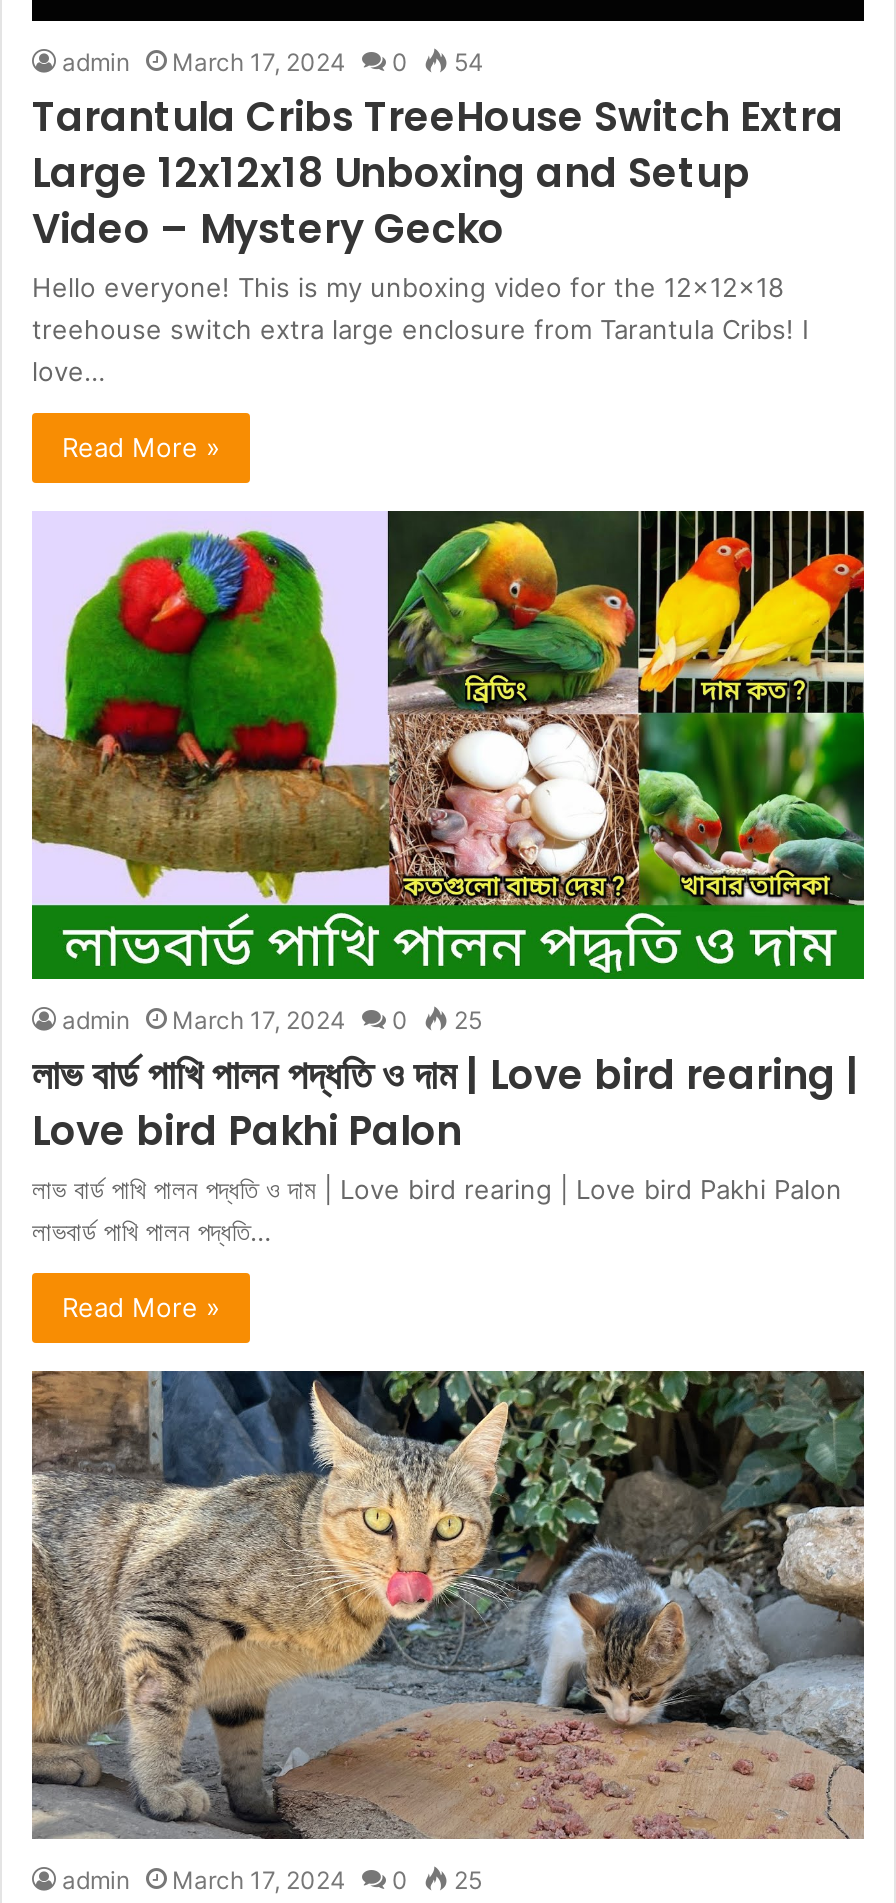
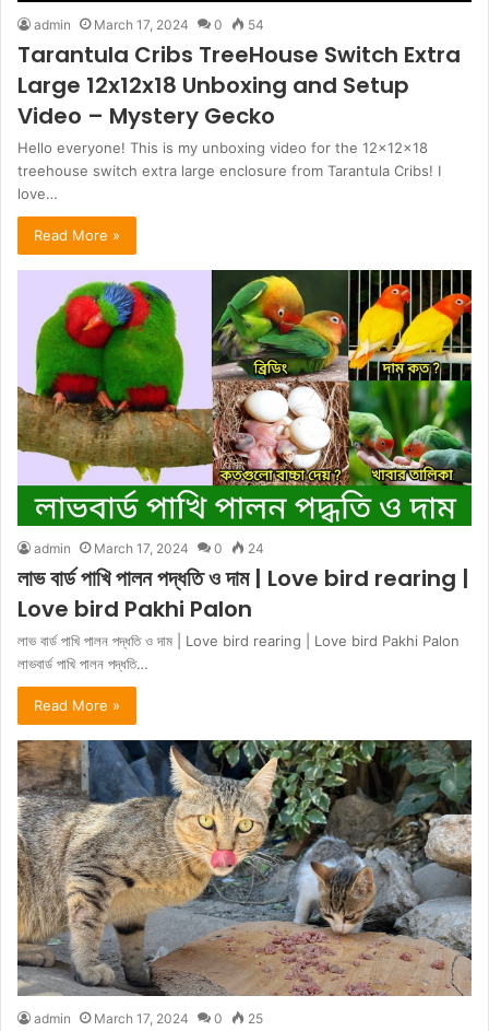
- admin March 17, 2024 0 25
+ admin March 17, 2024 0 24
